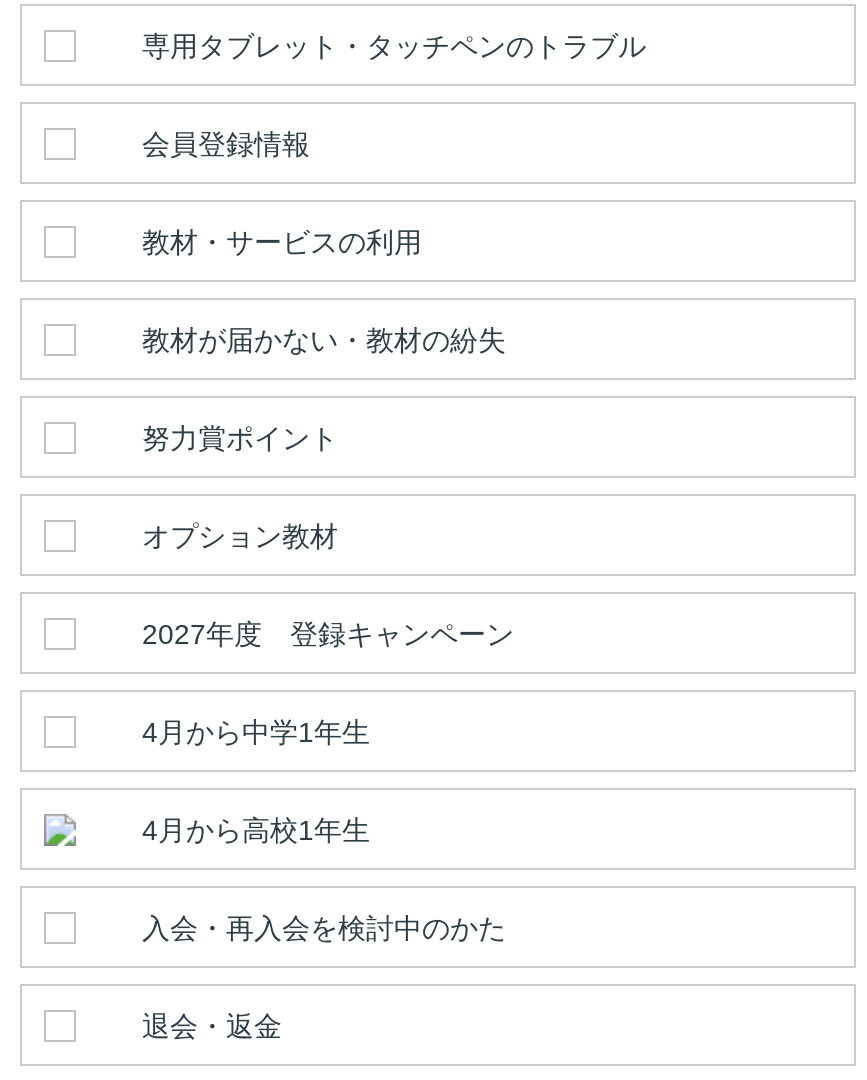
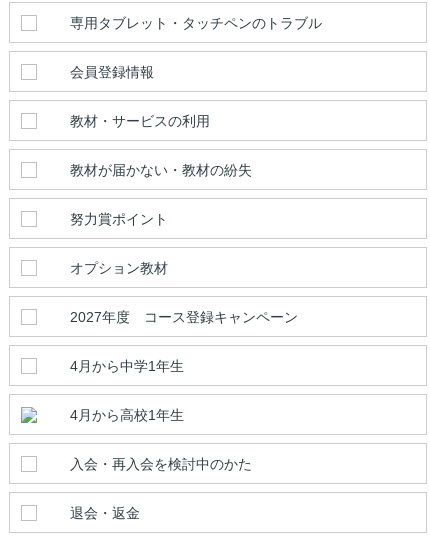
- 2027年度 登録キャンペーン
+ 2027年度 コース登録キャンペーン
